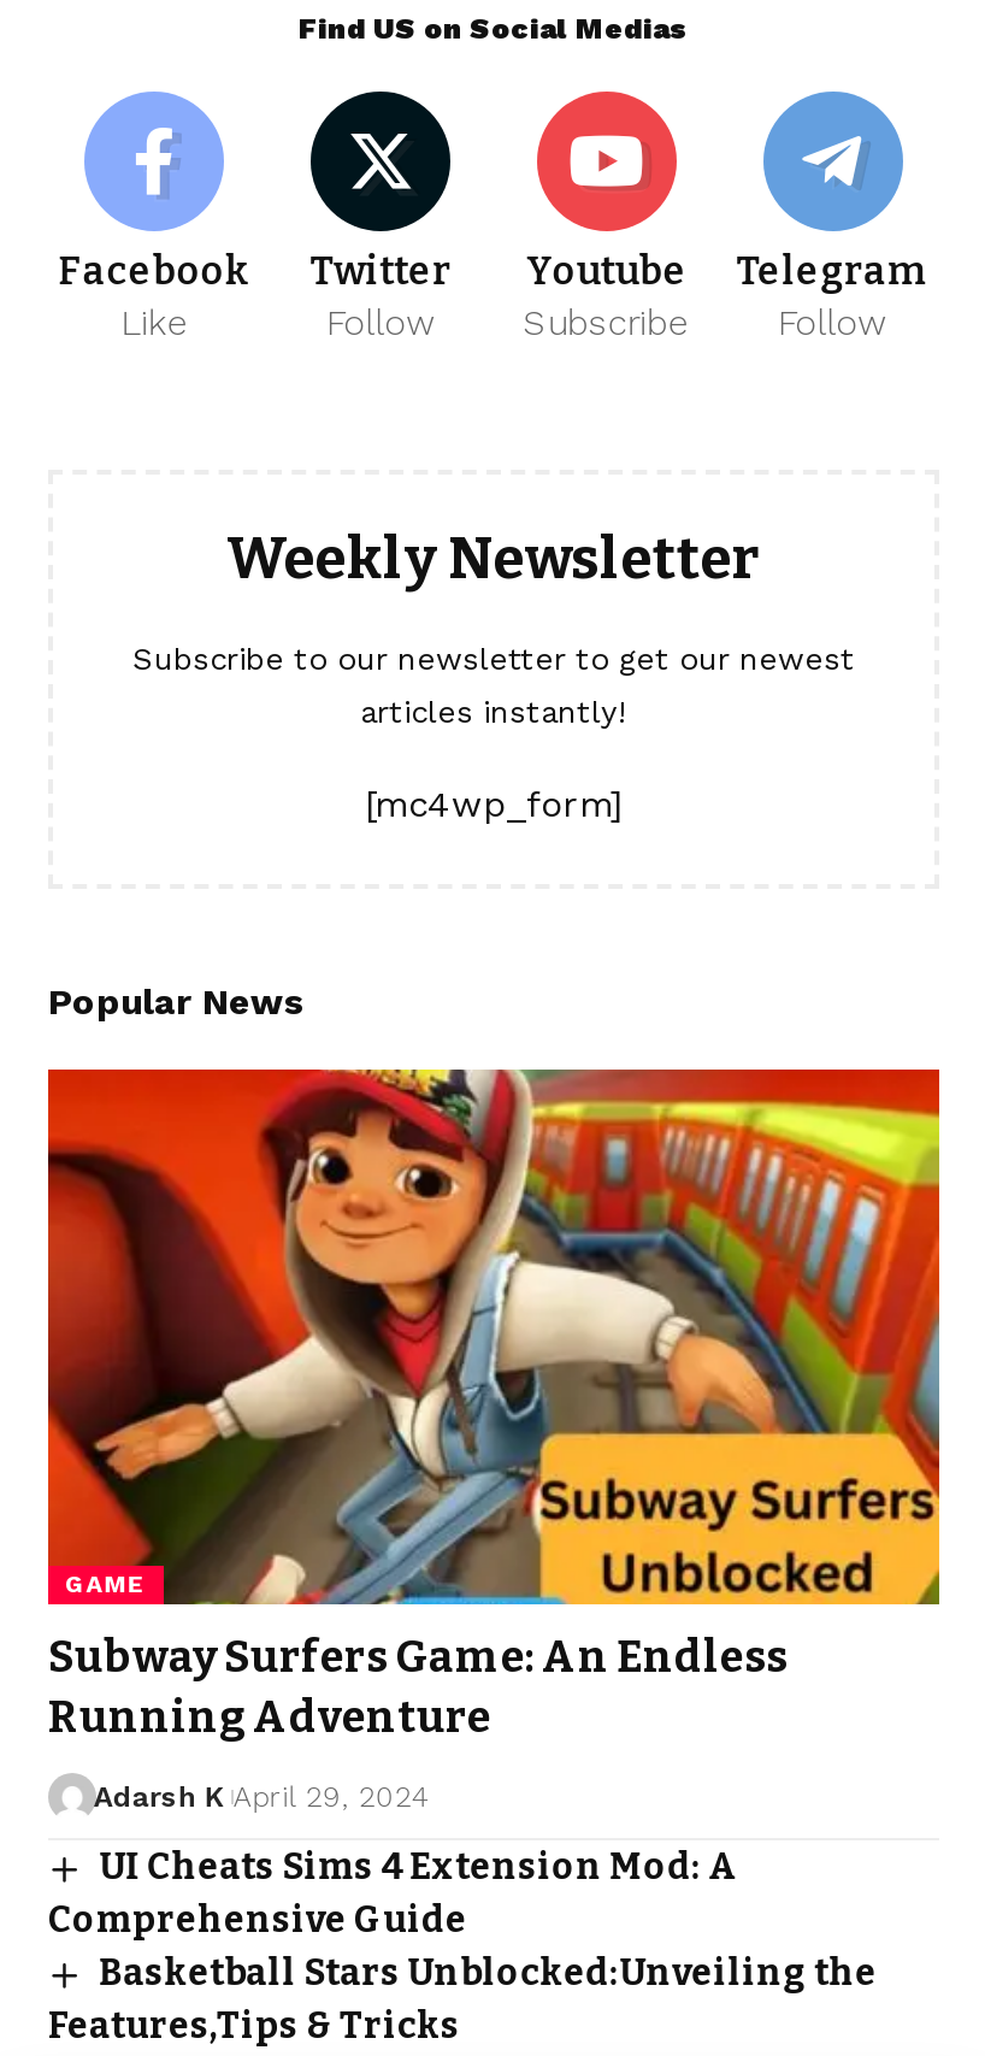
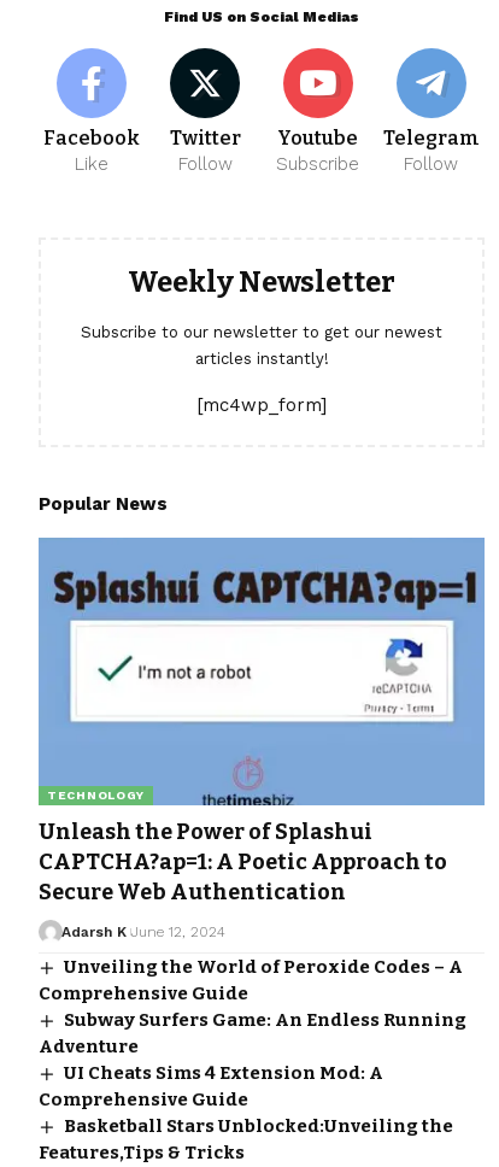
- [image]
- GAME
- Subway Surfers Game: An Endless
- Running Adventure
- Adarsh K April 29, 2024
+ [image]
+ TECHNOLOGY
+ Unleash the Power of Splashui
+ CAPTCHA?ap=1: A Poetic Approach to
+ Secure Web Authentication
+ Adarsh K June 12, 2024
+ Unveiling the World of Peroxide Codes – A
+ Comprehensive Guide
+ Subway Surfers Game: An Endless Running
+ Adventure
